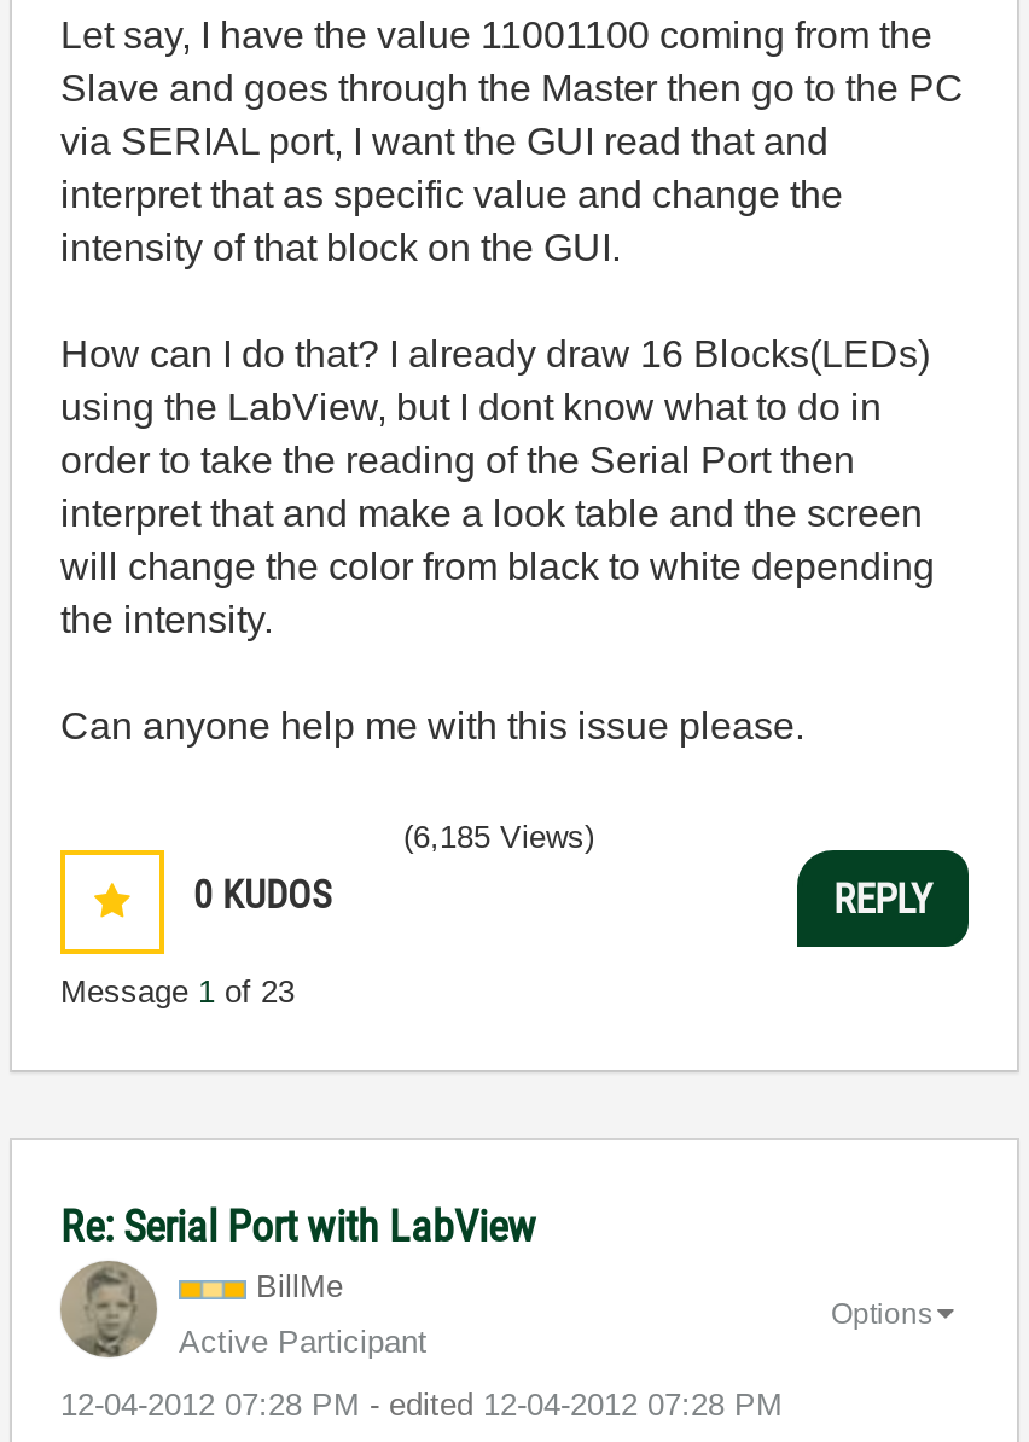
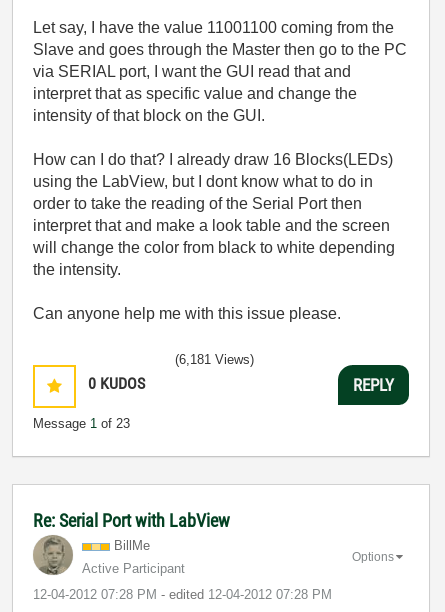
- (6,185 Views)
+ (6,181 Views)
